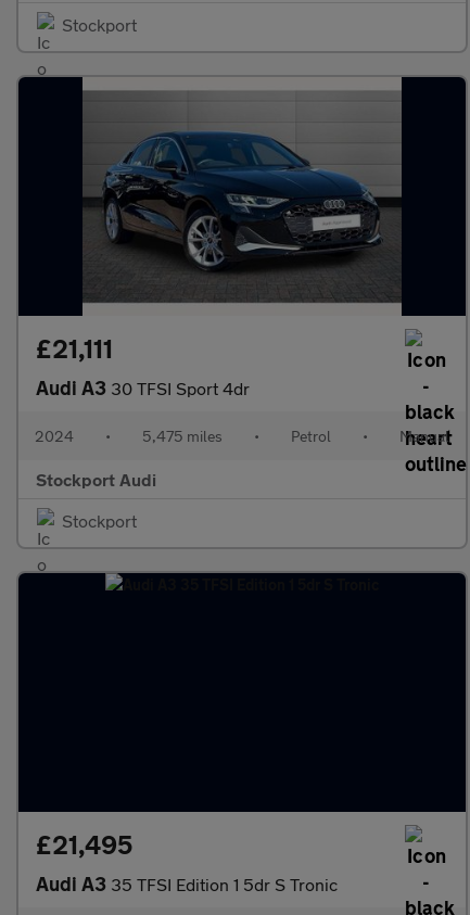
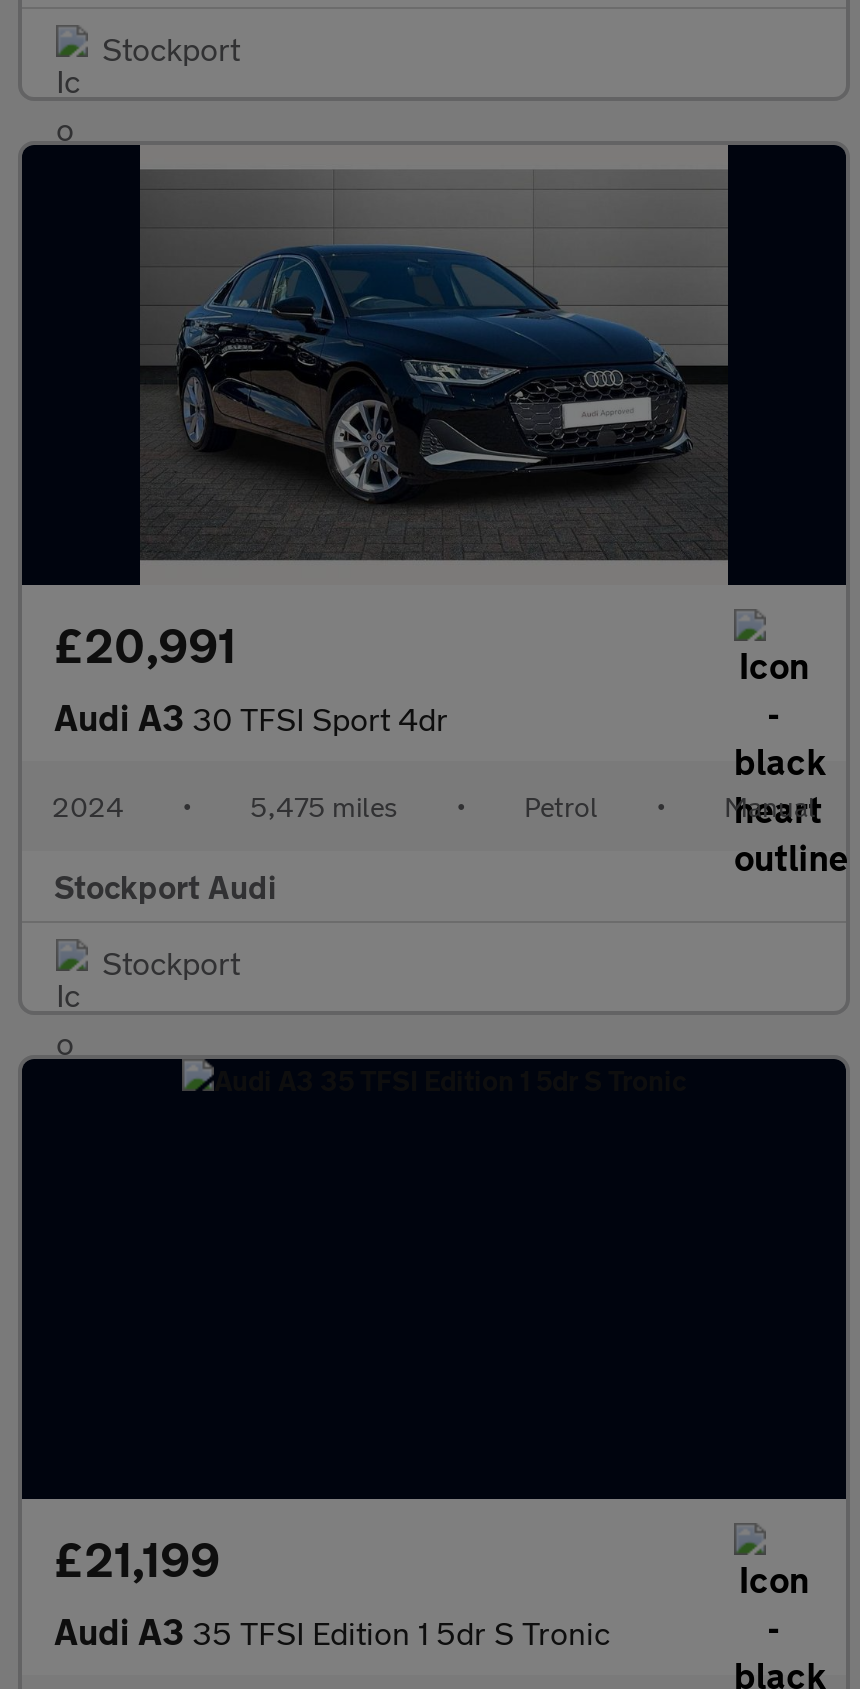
- £21,111
+ £20,991

- £21,495
+ £21,199
